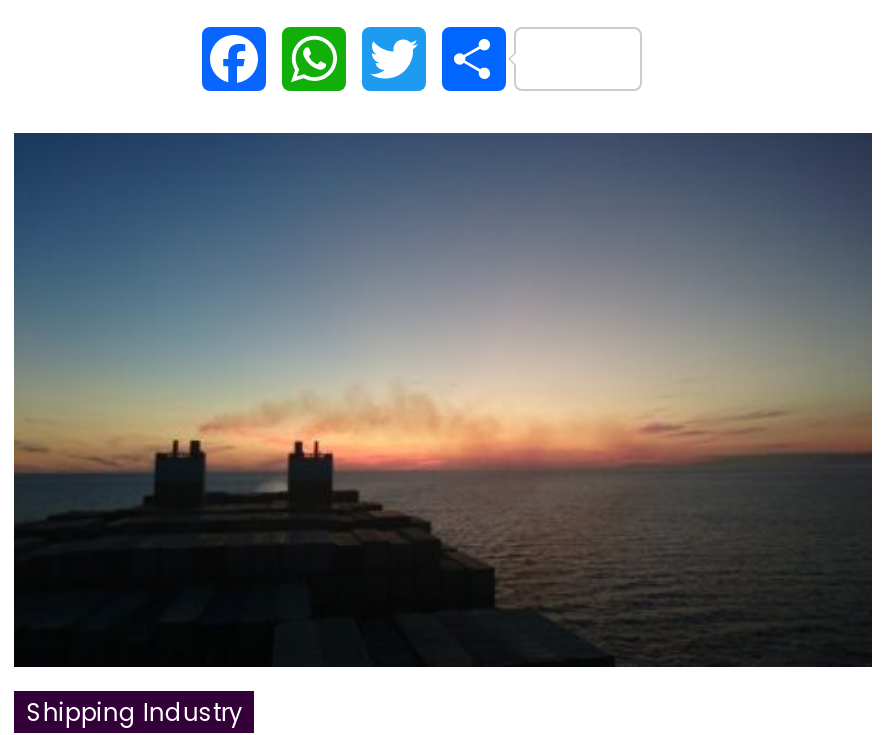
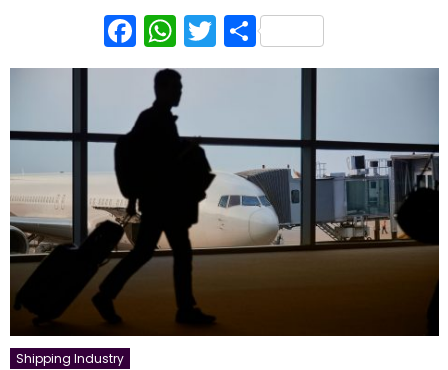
- [image]
+ [image]
